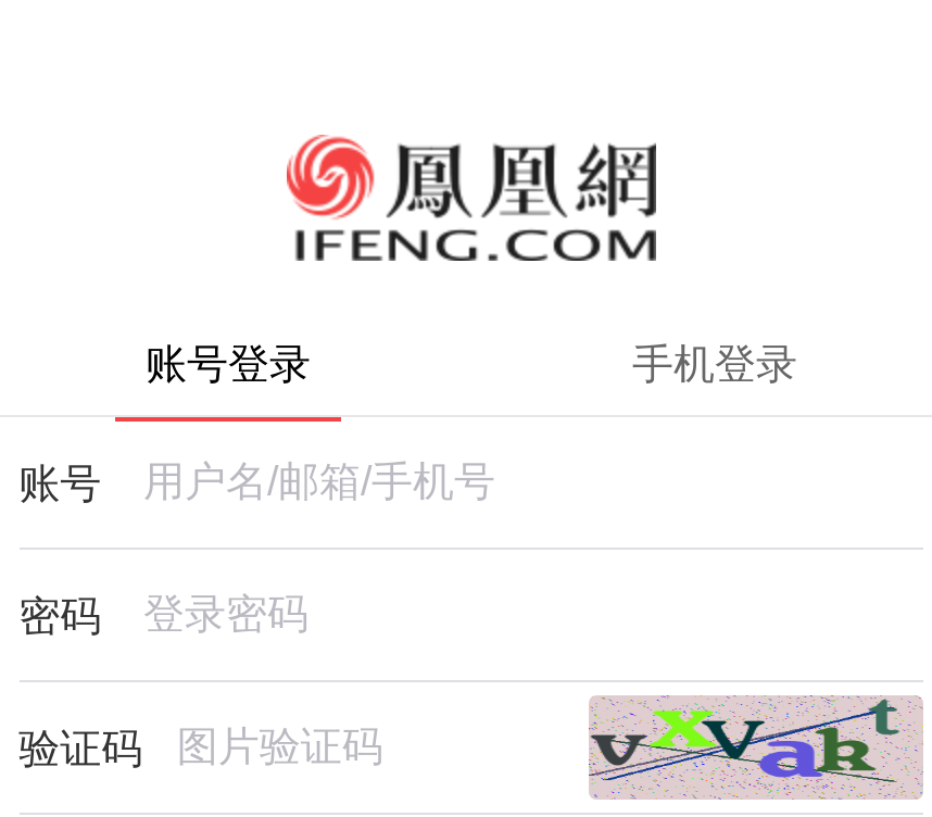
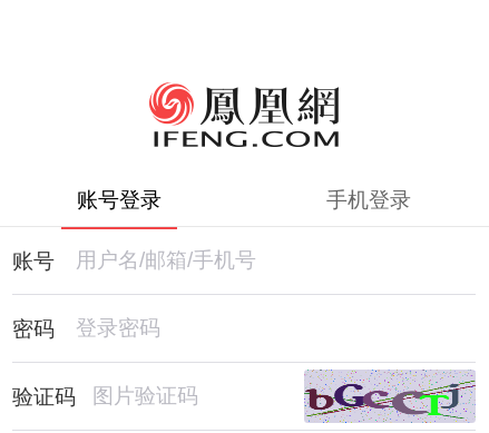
- [image]
+ [image]
